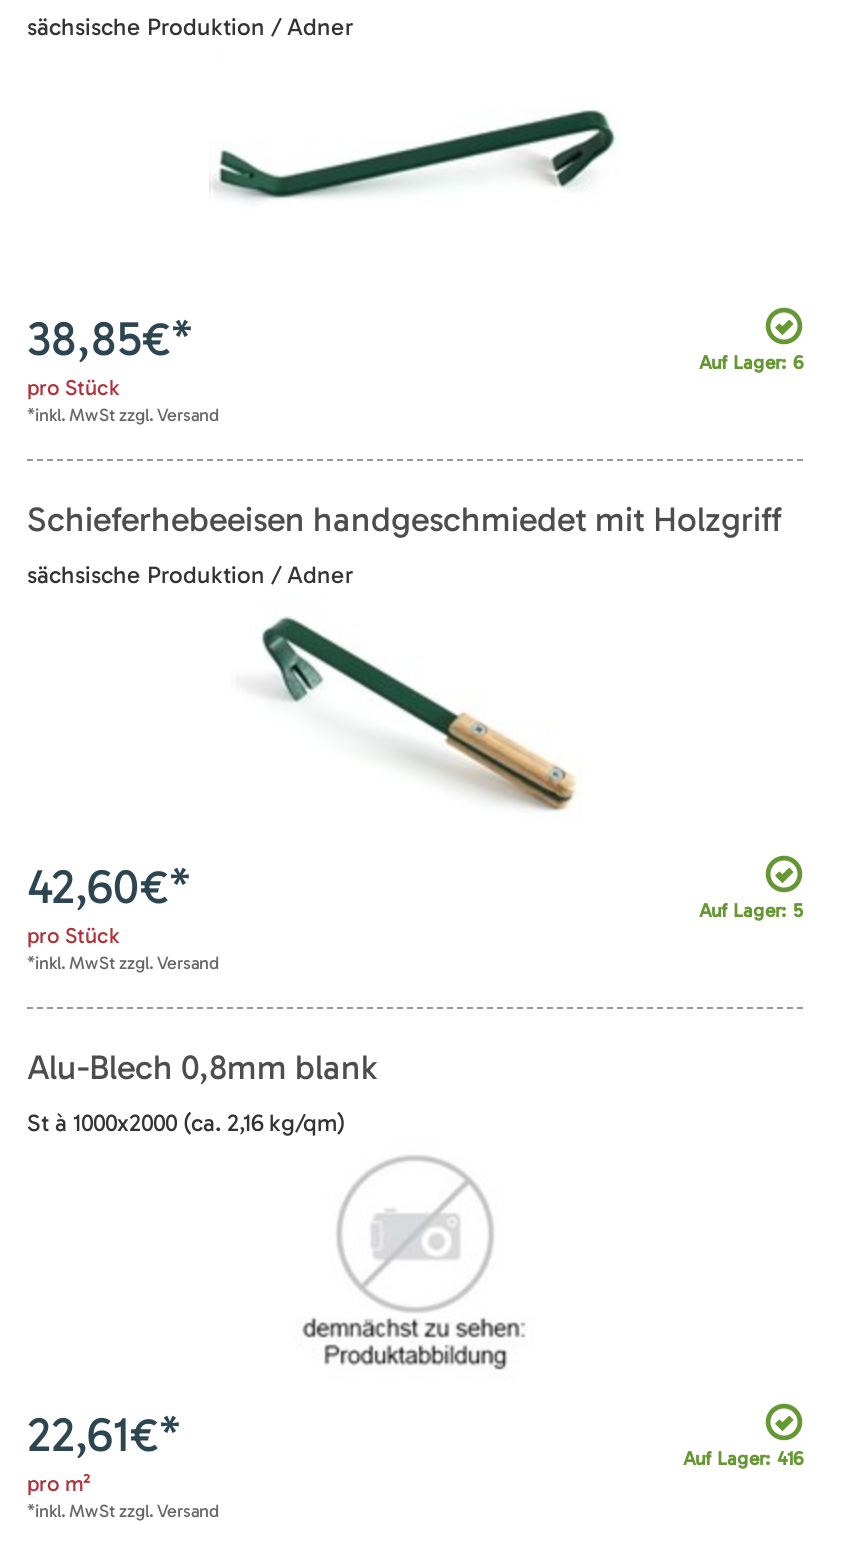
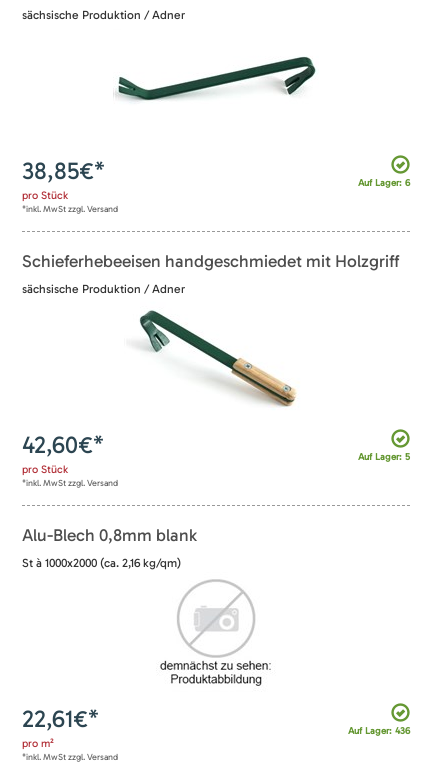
- Auf Lager: 416
+ Auf Lager: 436
